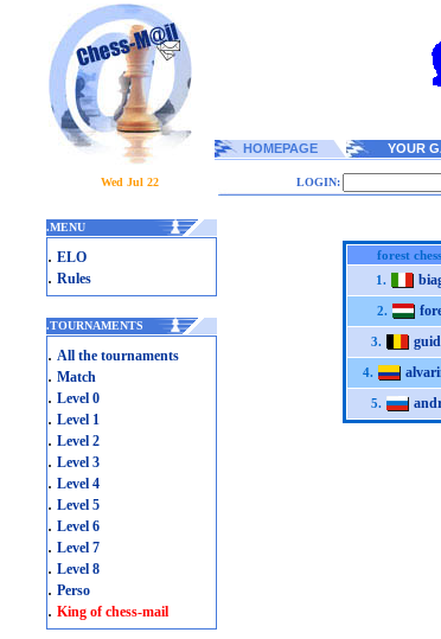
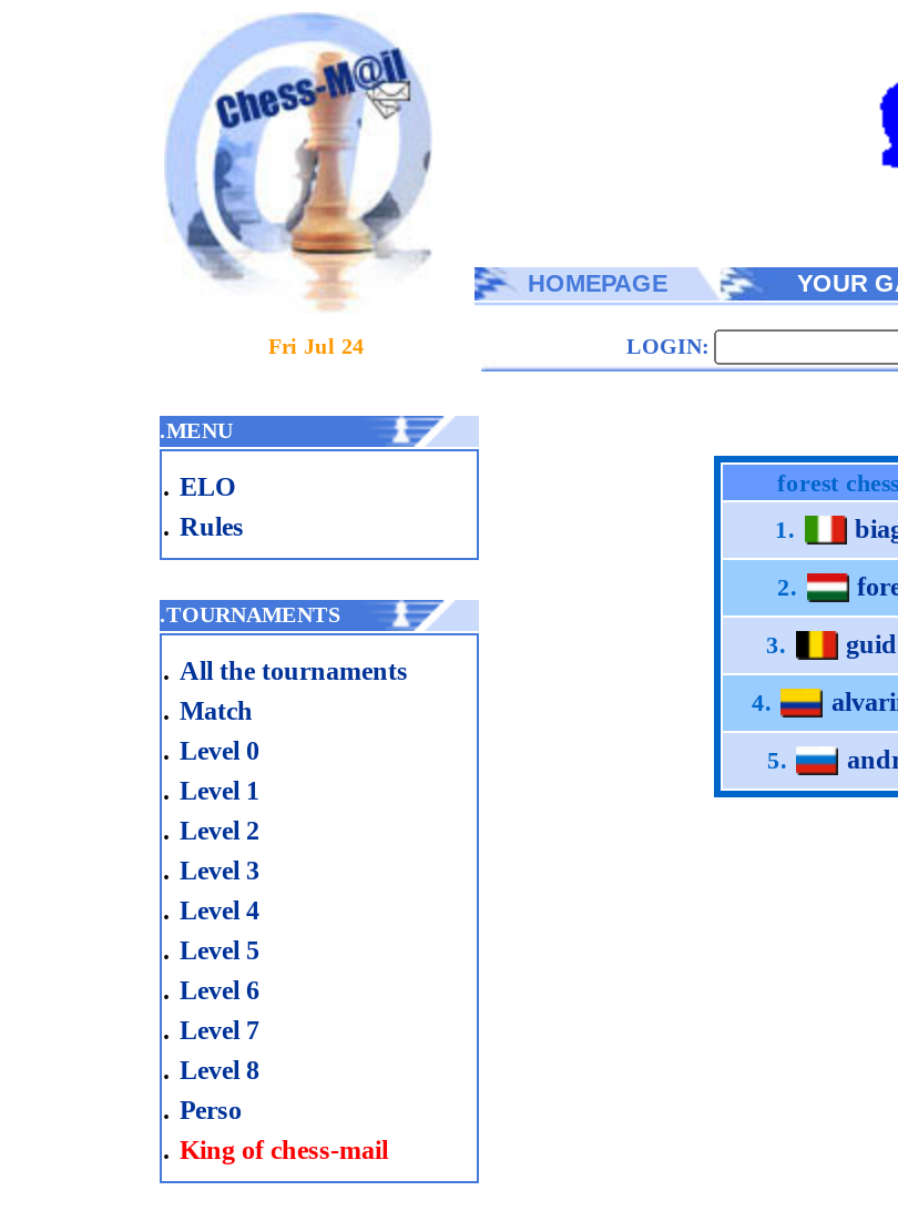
- Wed Jul 22
+ Fri Jul 24
